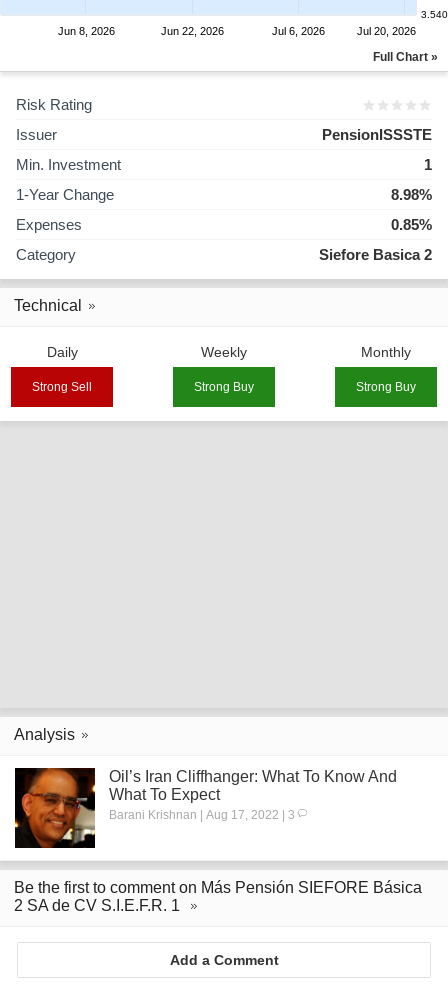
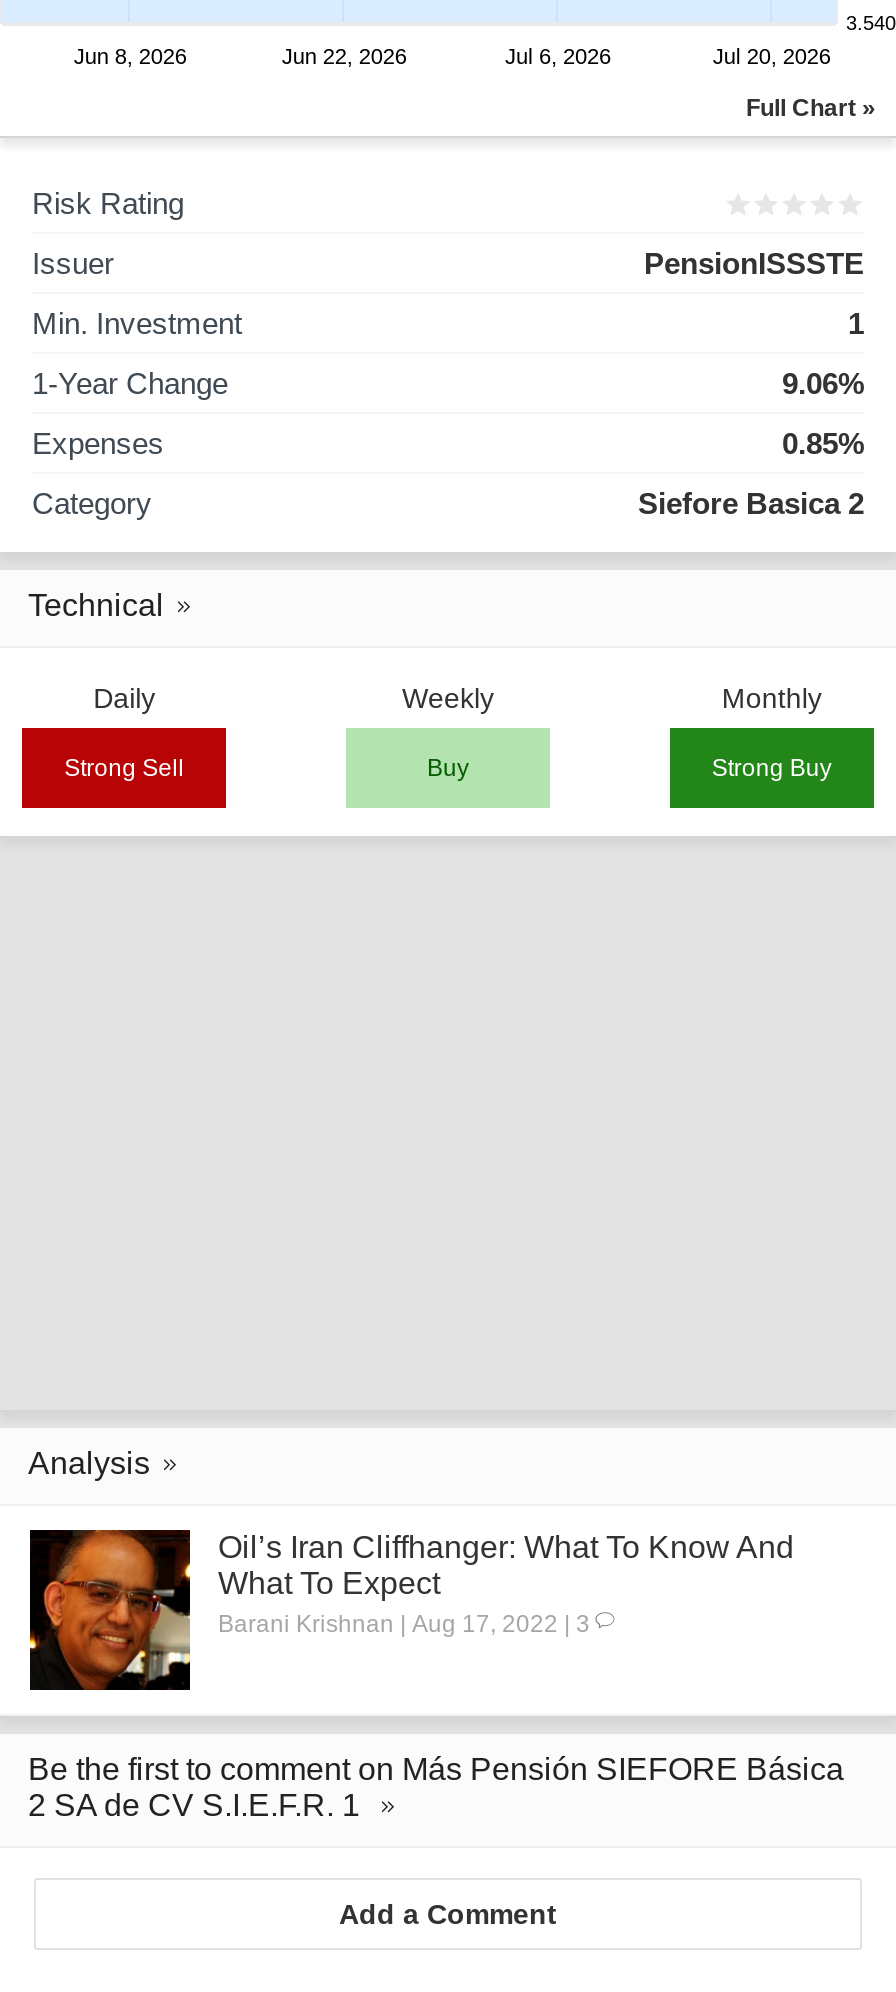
- 8.98%
+ 9.06%

- Strong Buy
+ Buy
